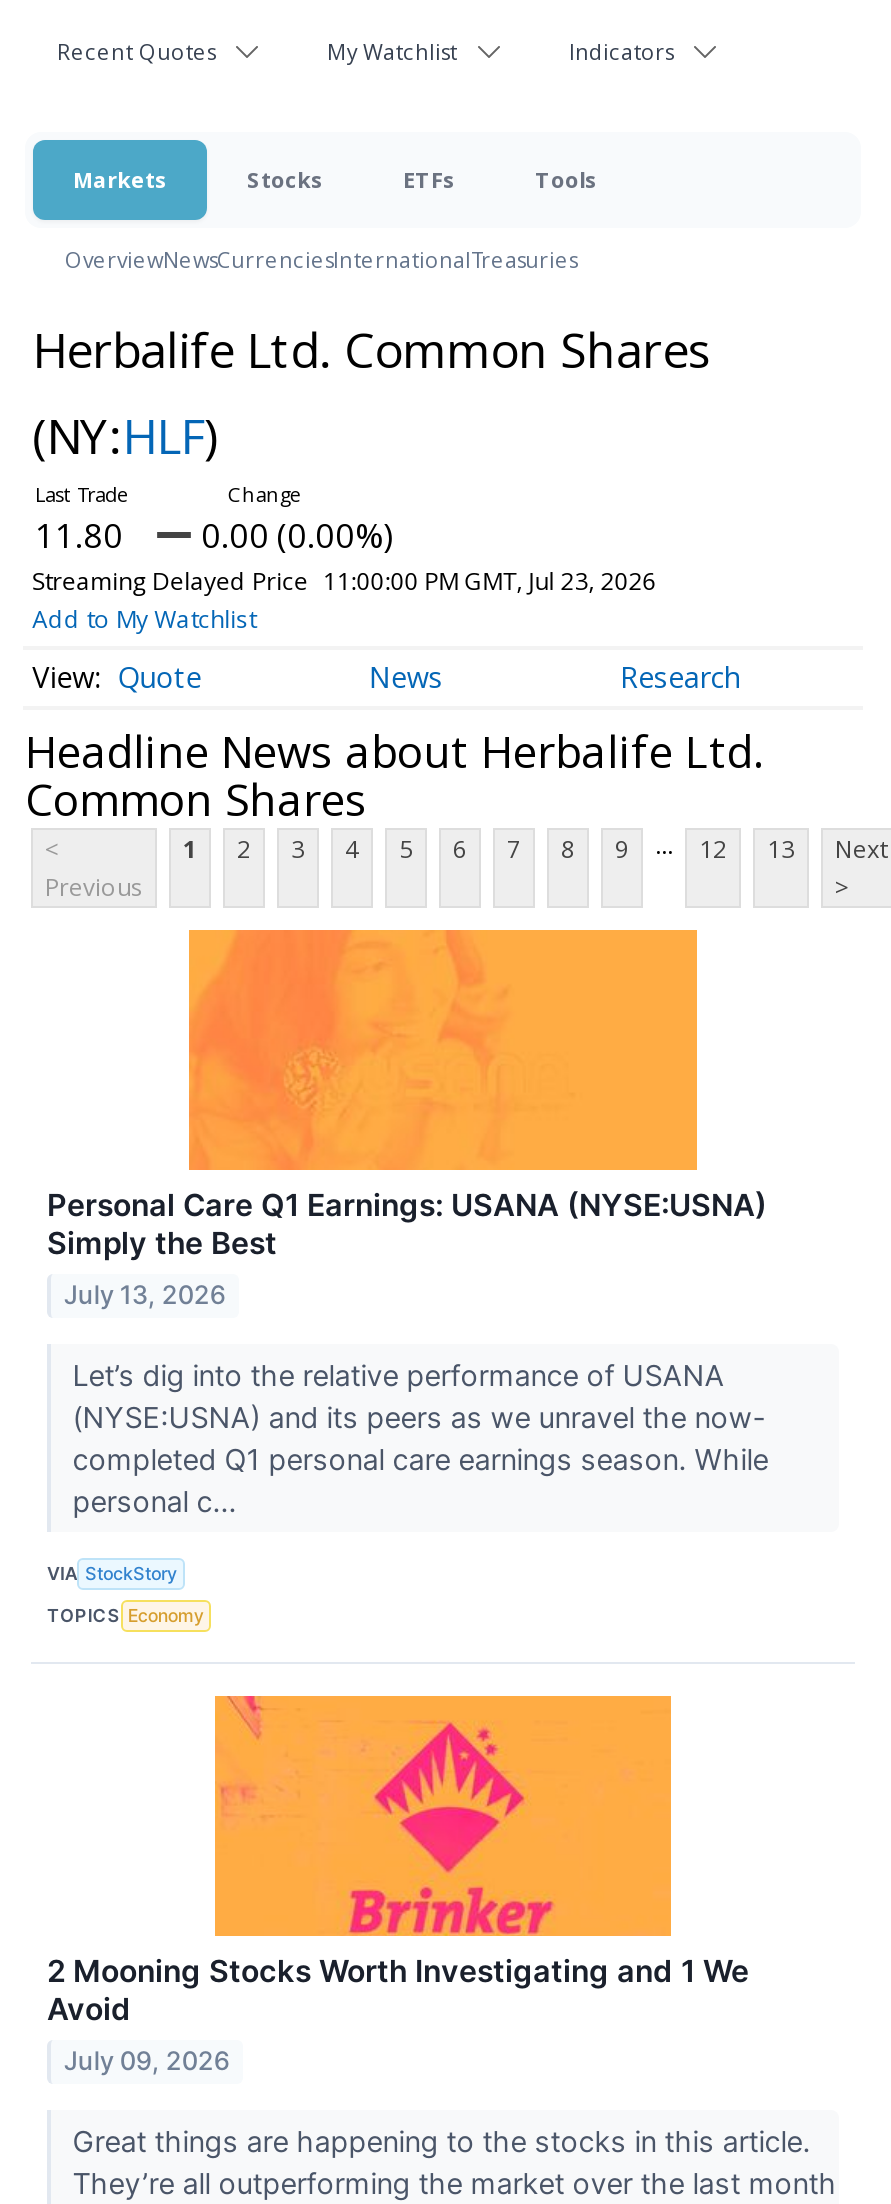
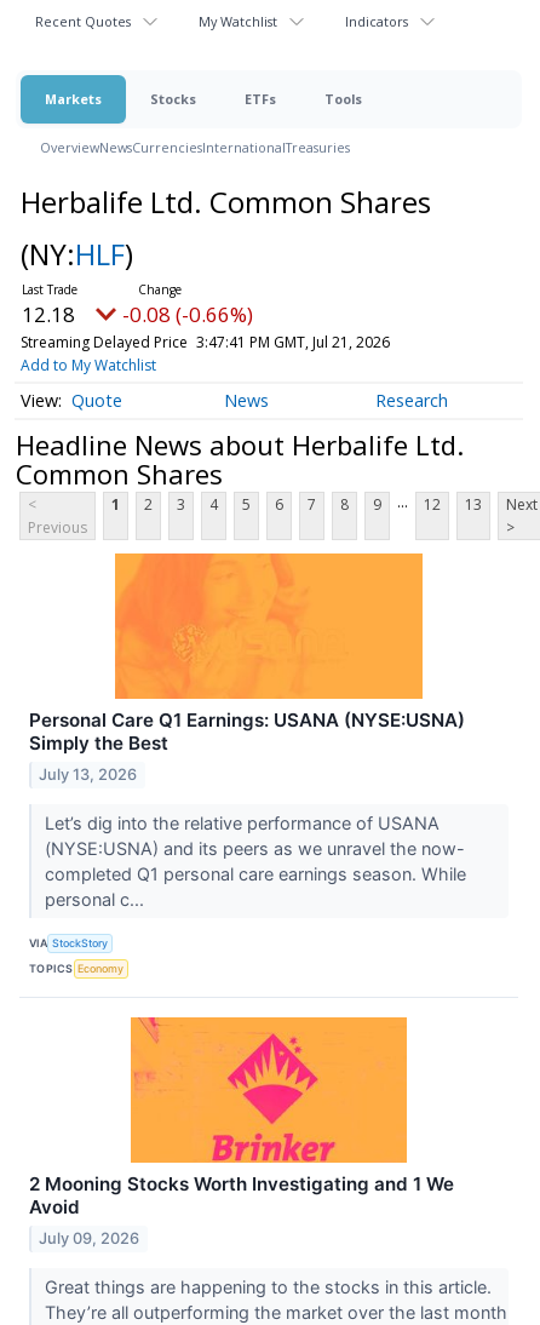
- 11.80
+ 12.18

- 0.00 (0.00%)
+ -0.08 (-0.66%)

- Streaming Delayed Price 11:00:00 PM GMT, Jul 23, 2026
+ Streaming Delayed Price 3:47:41 PM GMT, Jul 21, 2026
